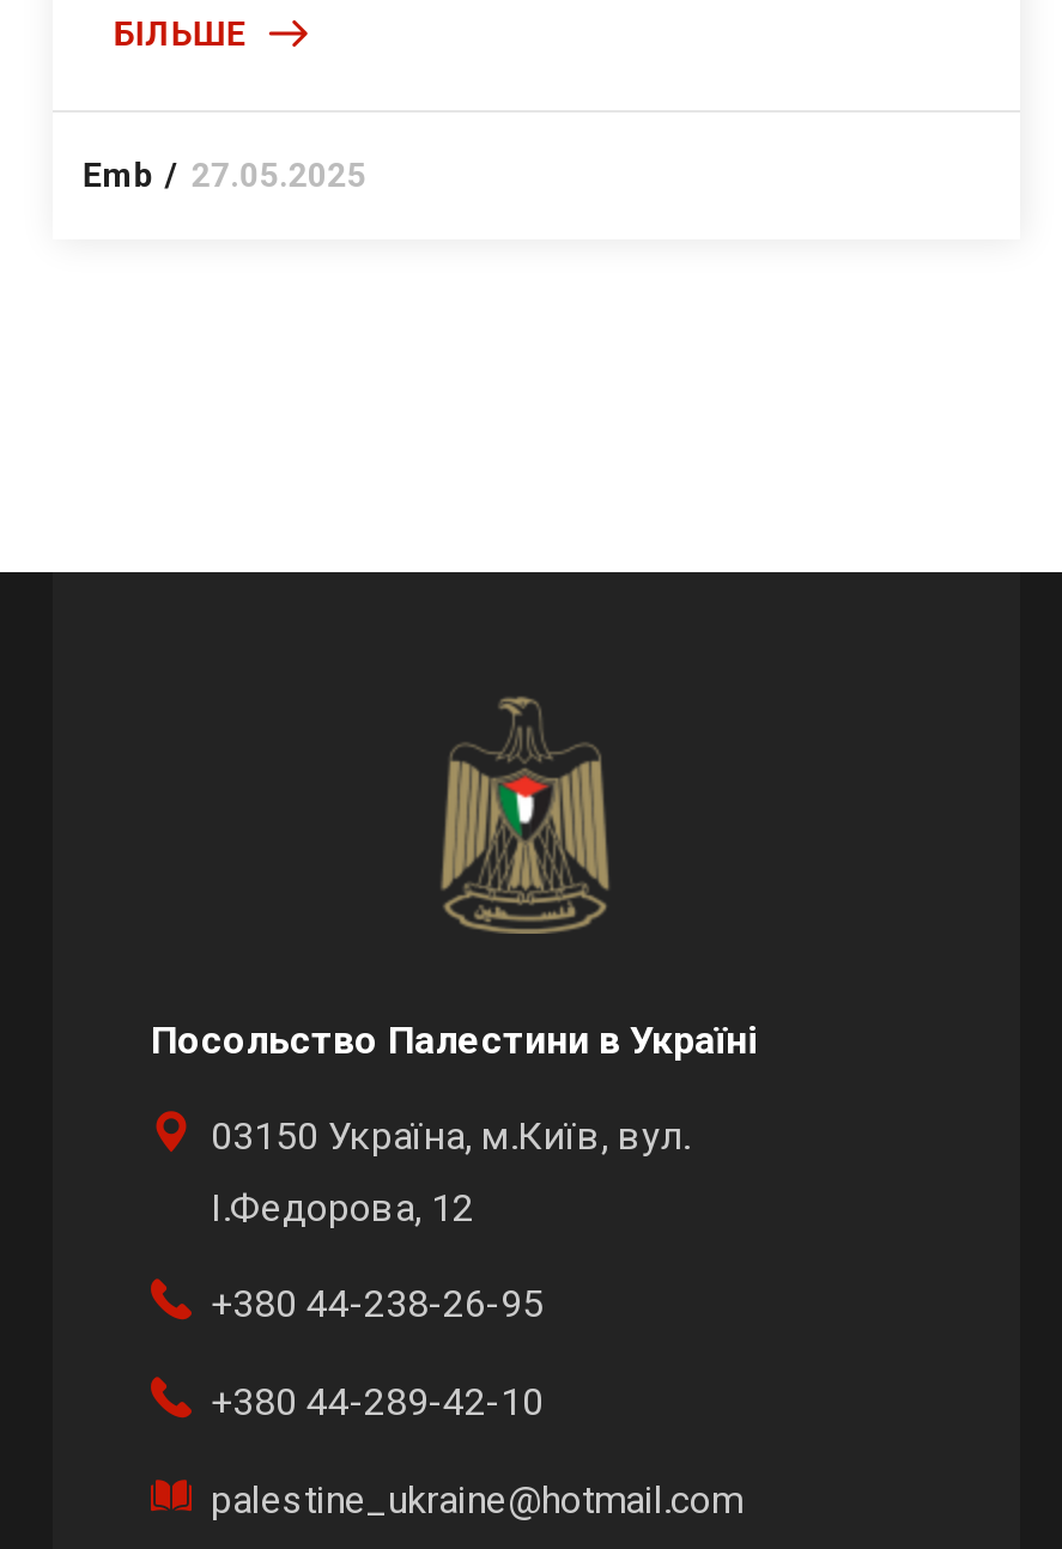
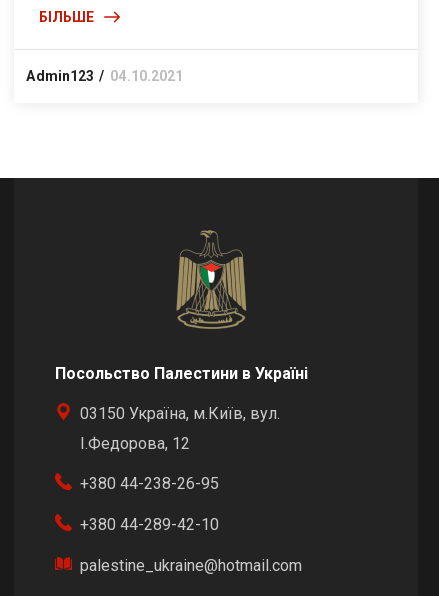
- Emb
- 27.05.2025
+ Admin123
+ 04.10.2021
